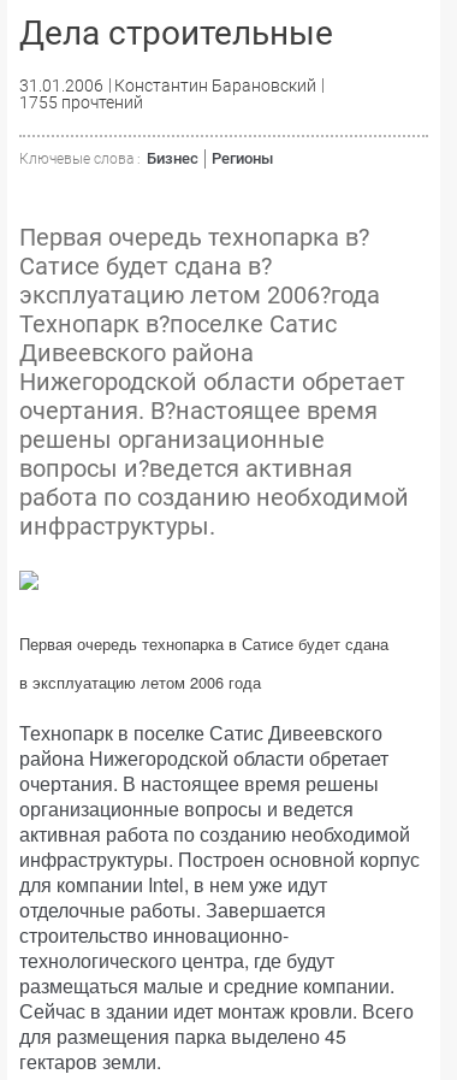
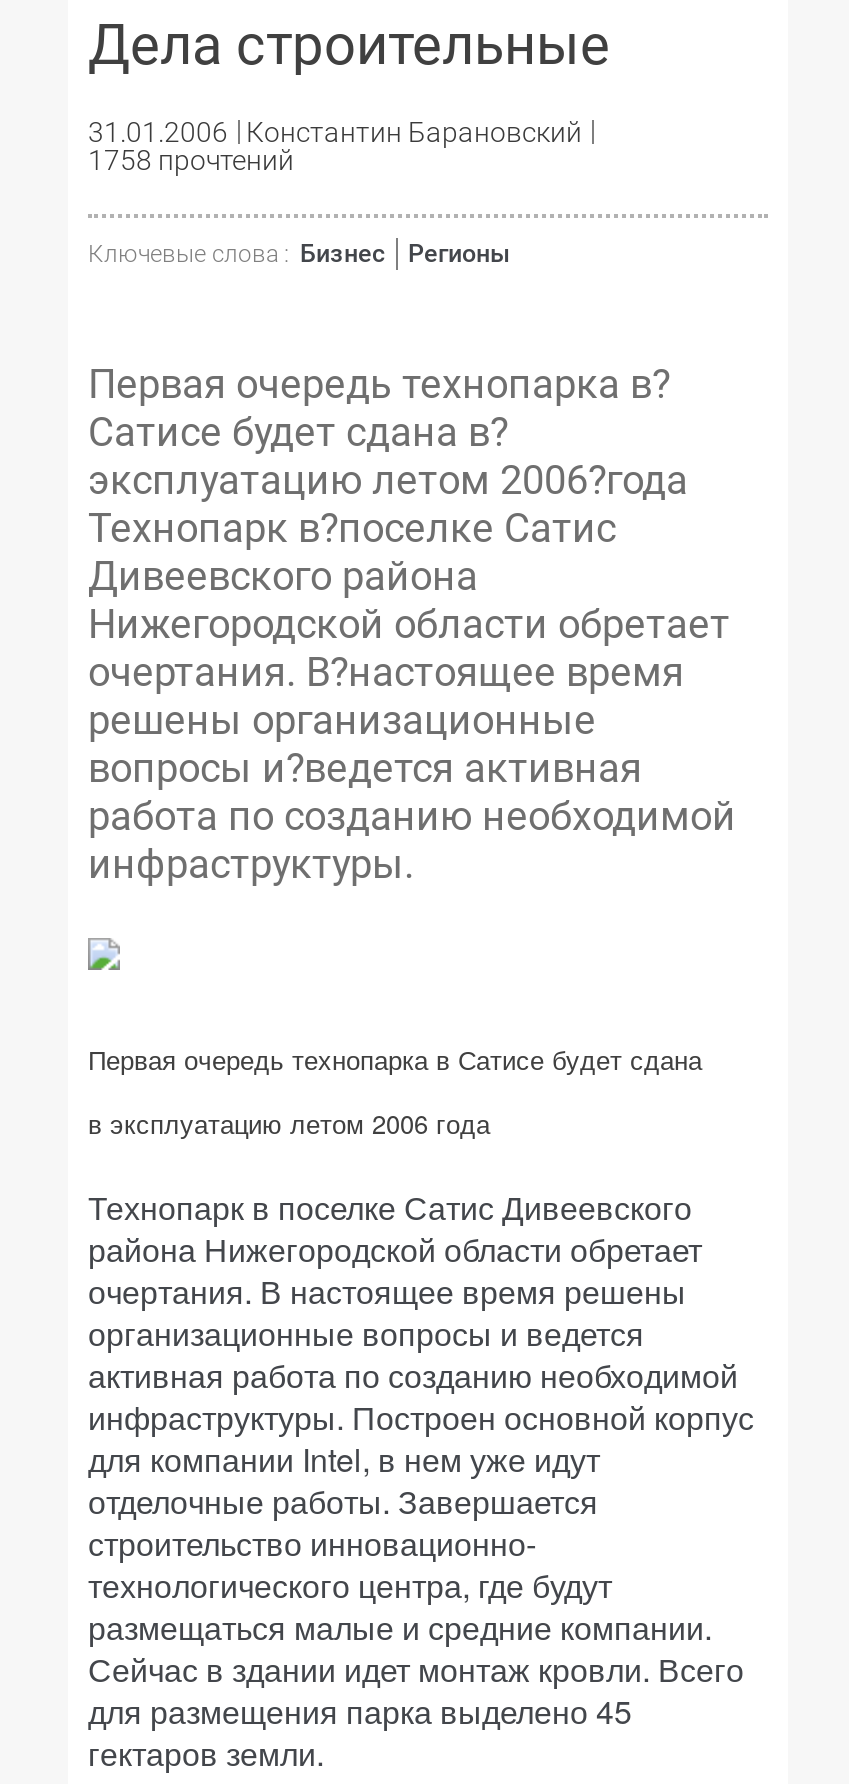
- 1755 прочтений
+ 1758 прочтений
